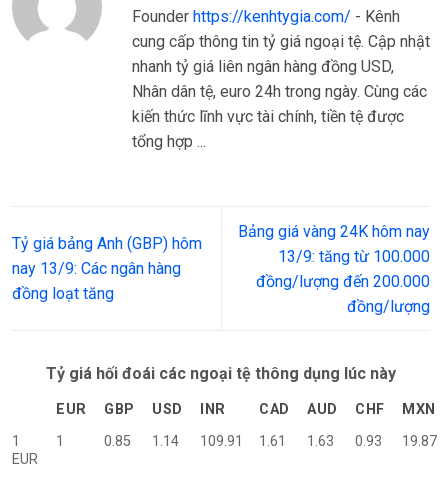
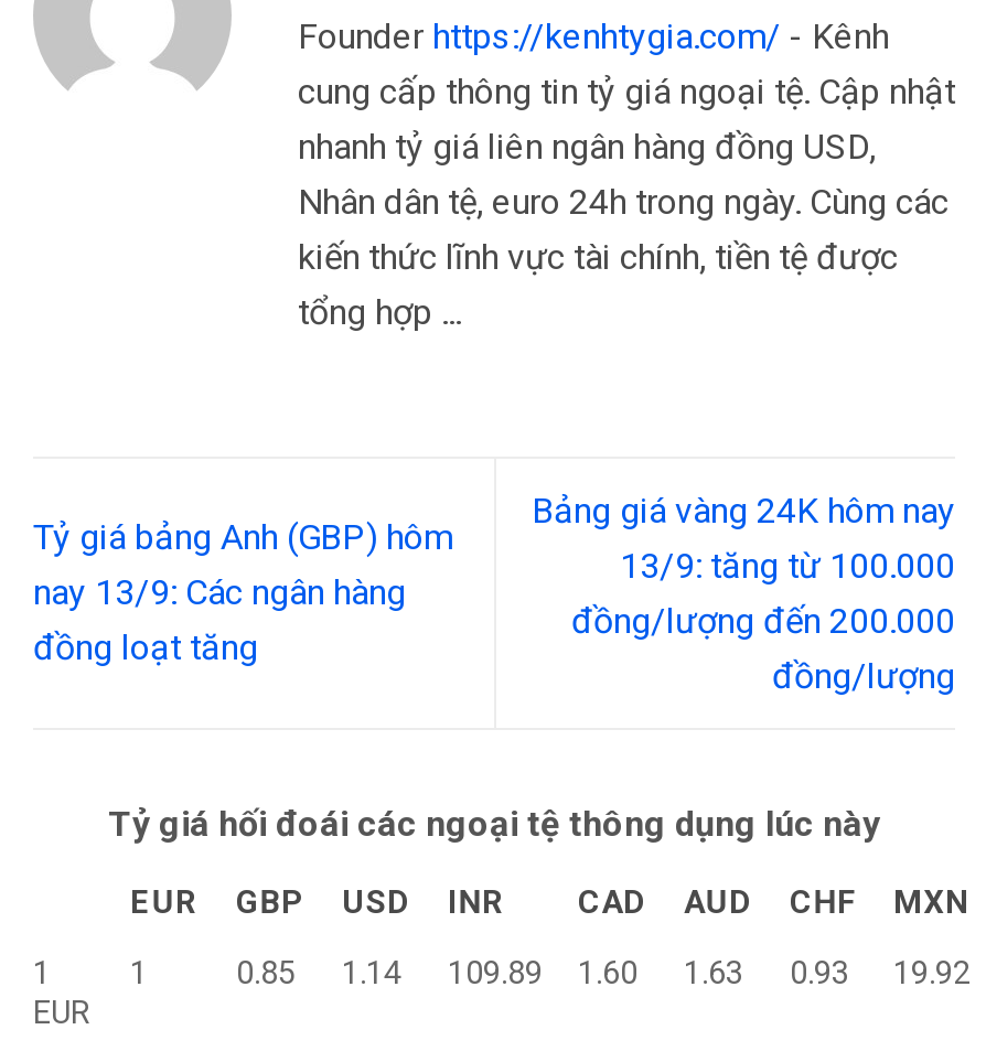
- 109.91
+ 109.89

- 1.61
+ 1.60

- 19.87
+ 19.92
